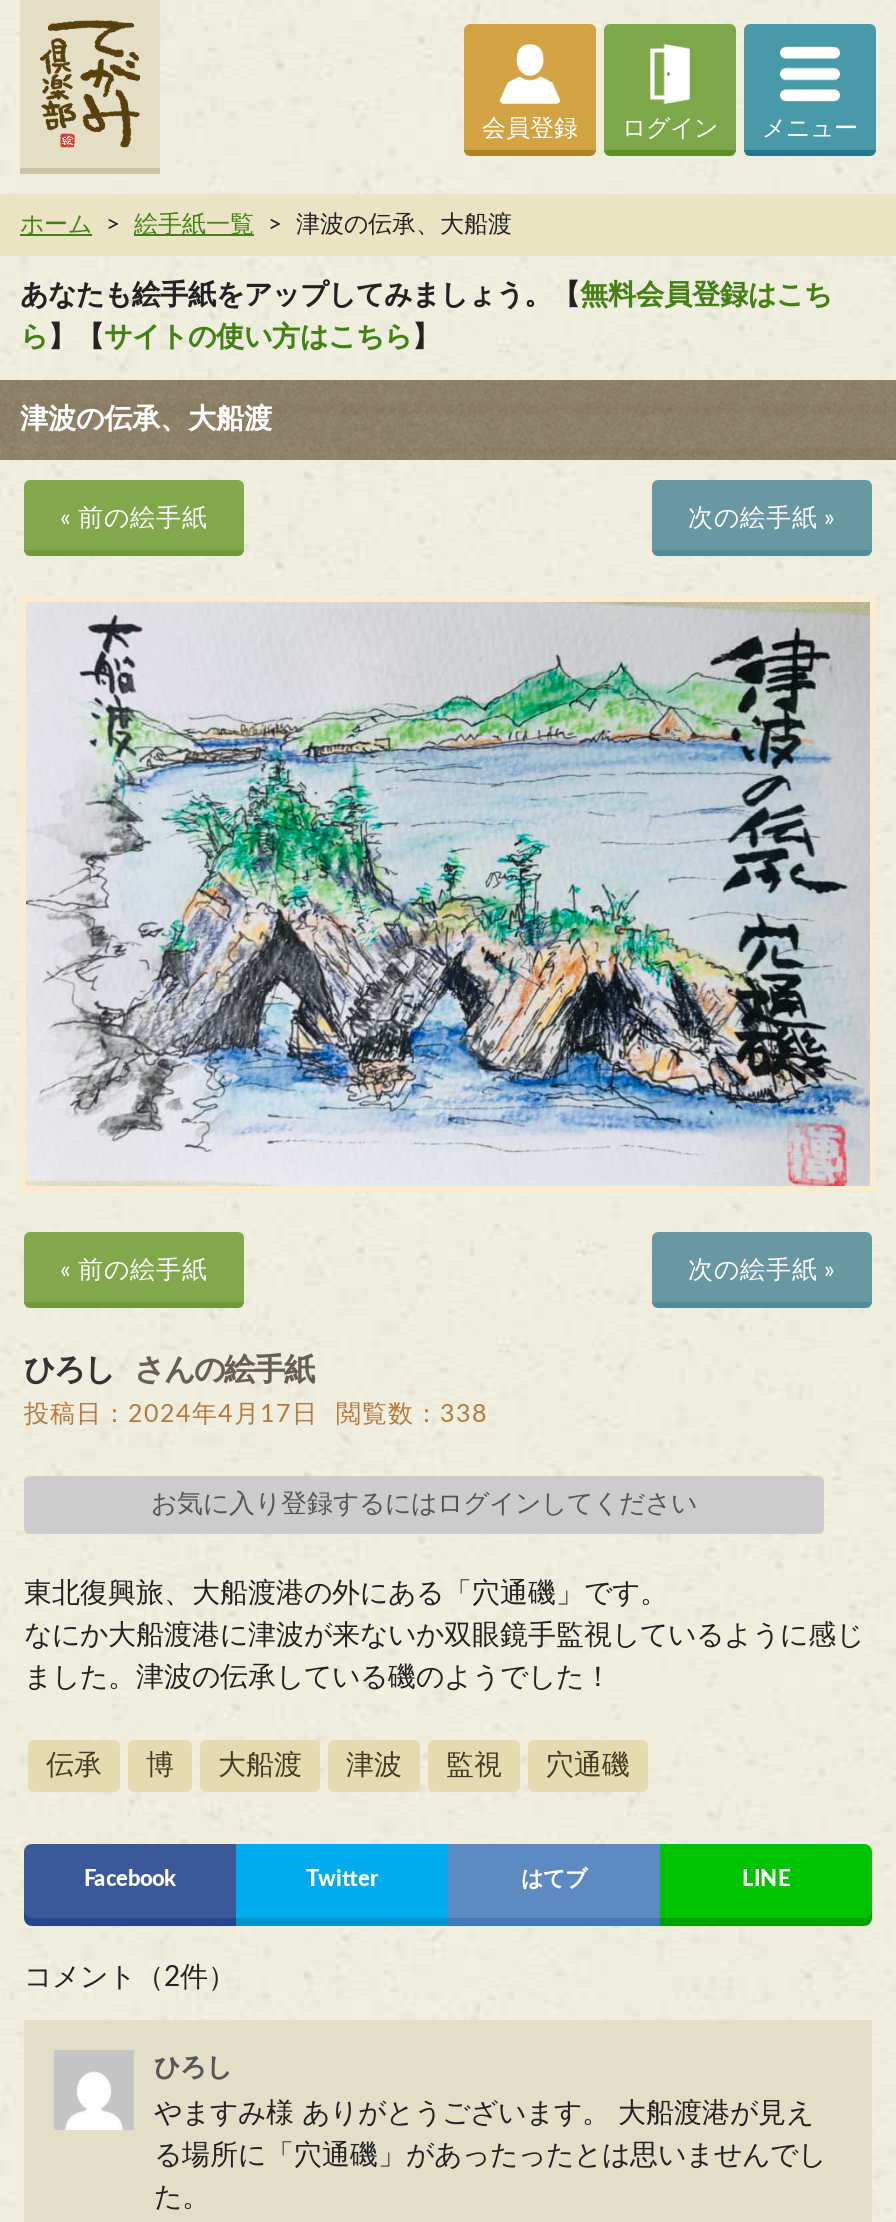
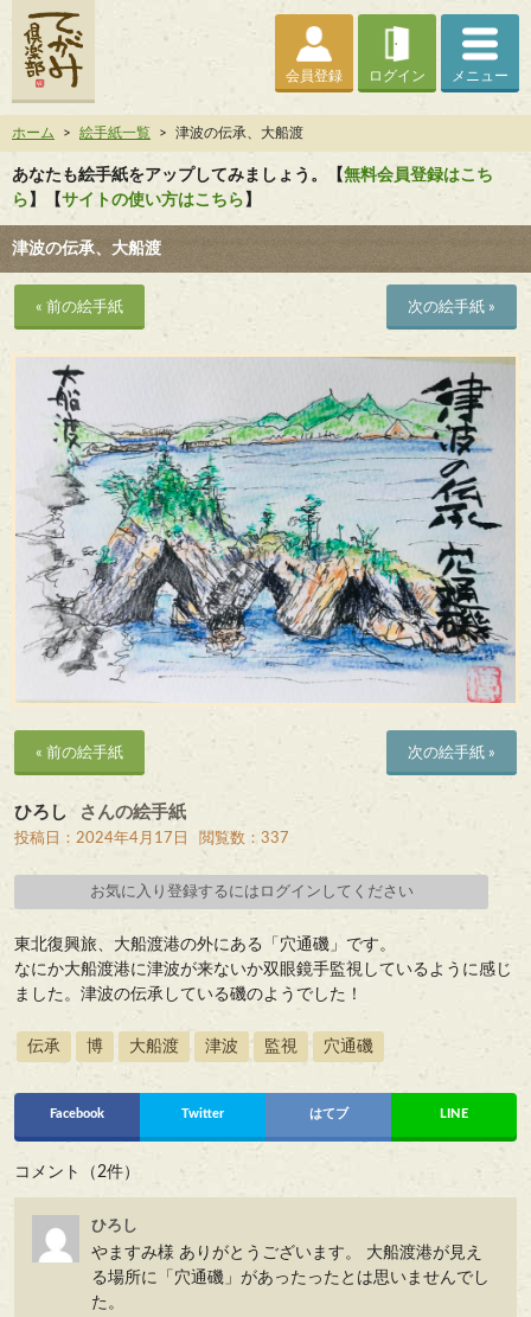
- 投稿日：2024年4月17日 閲覧数：338
+ 投稿日：2024年4月17日 閲覧数：337
